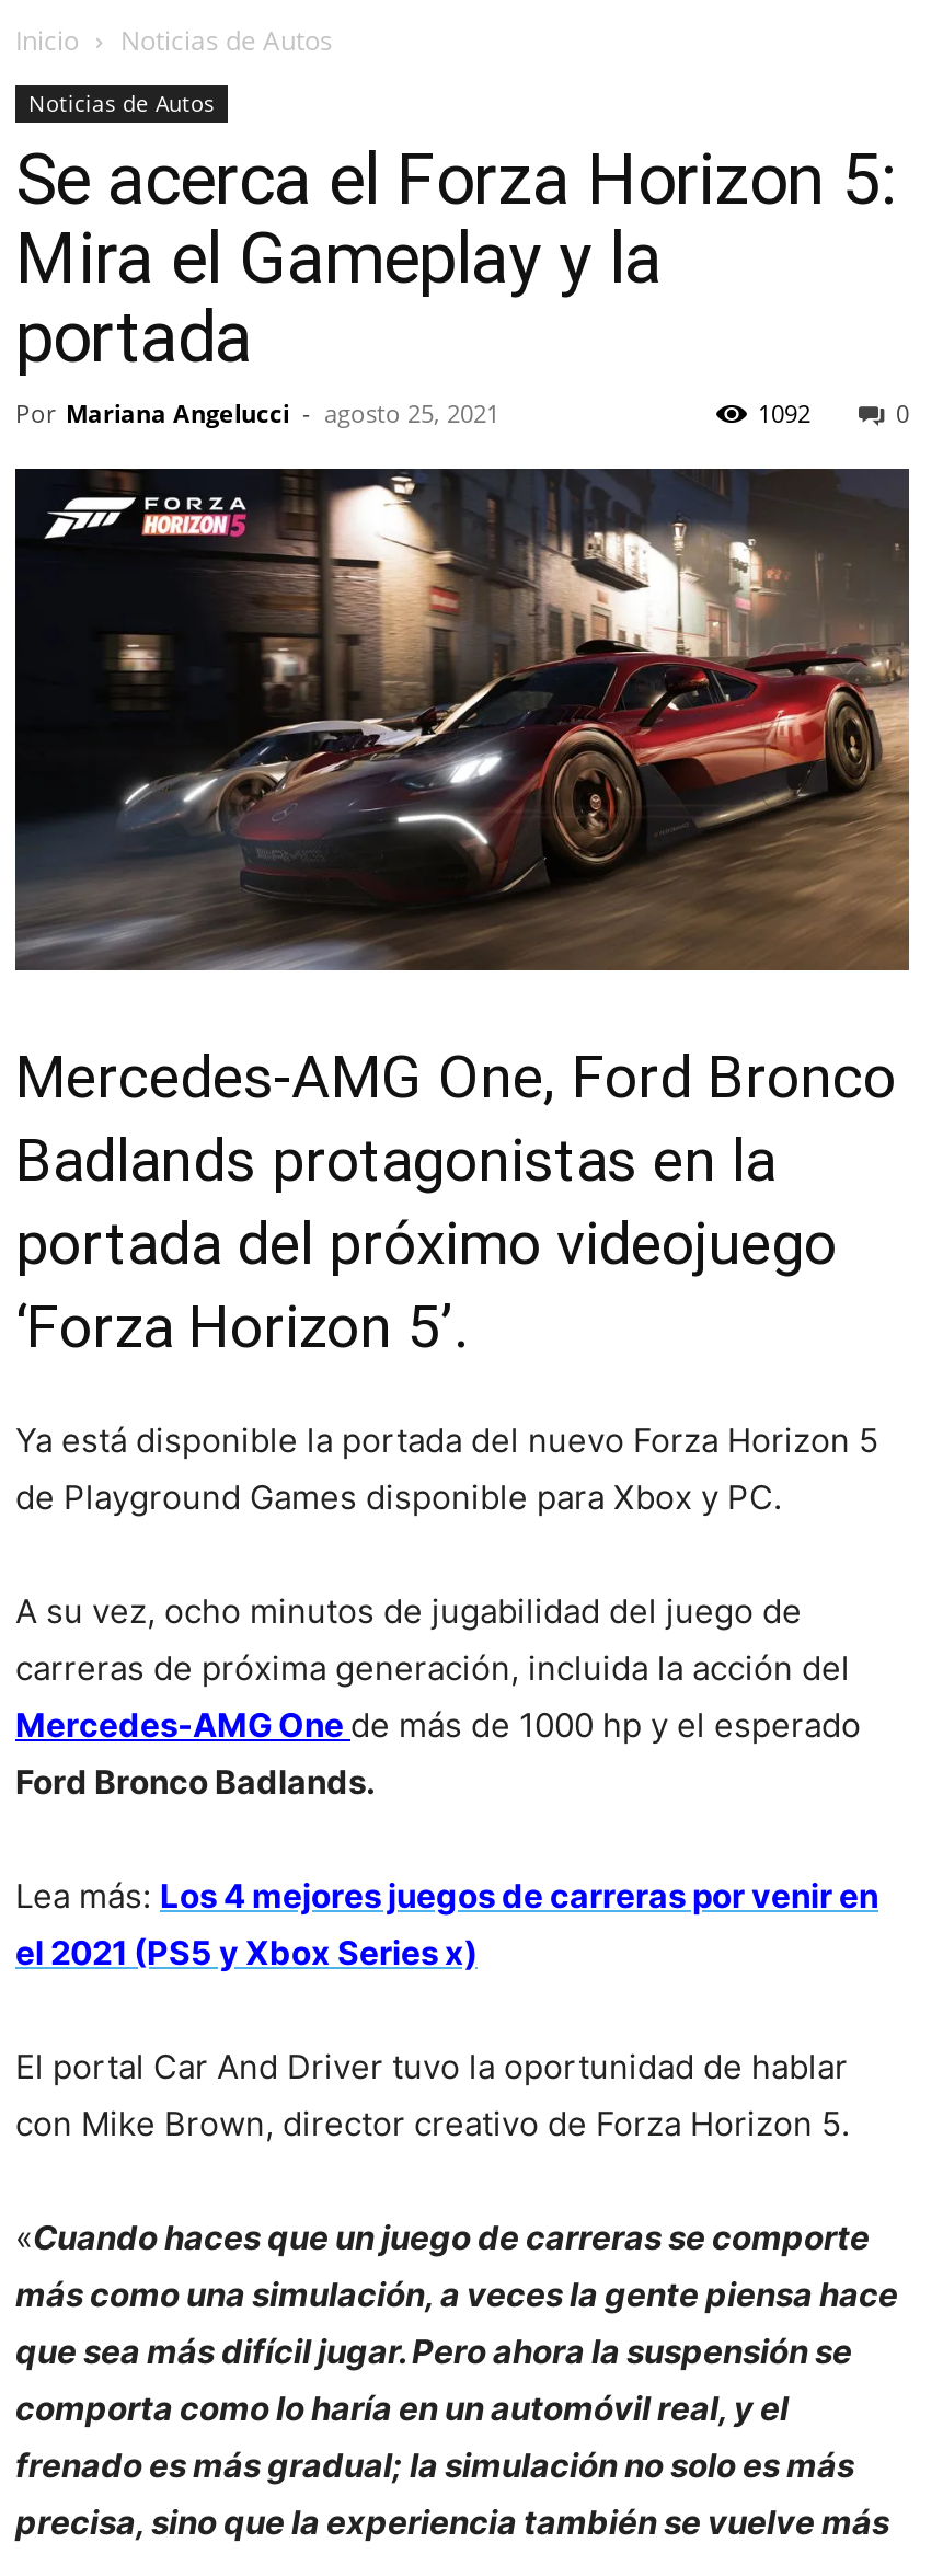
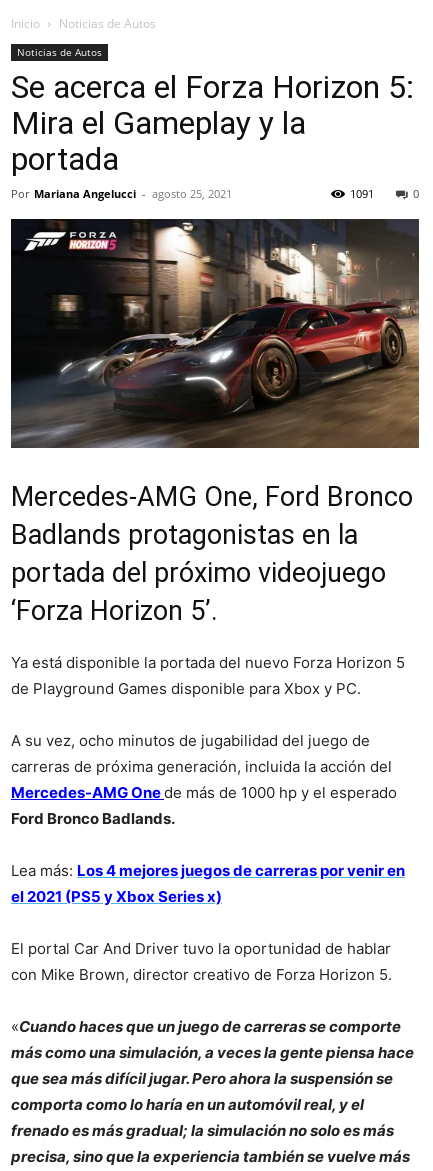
- 1092
+ 1091
